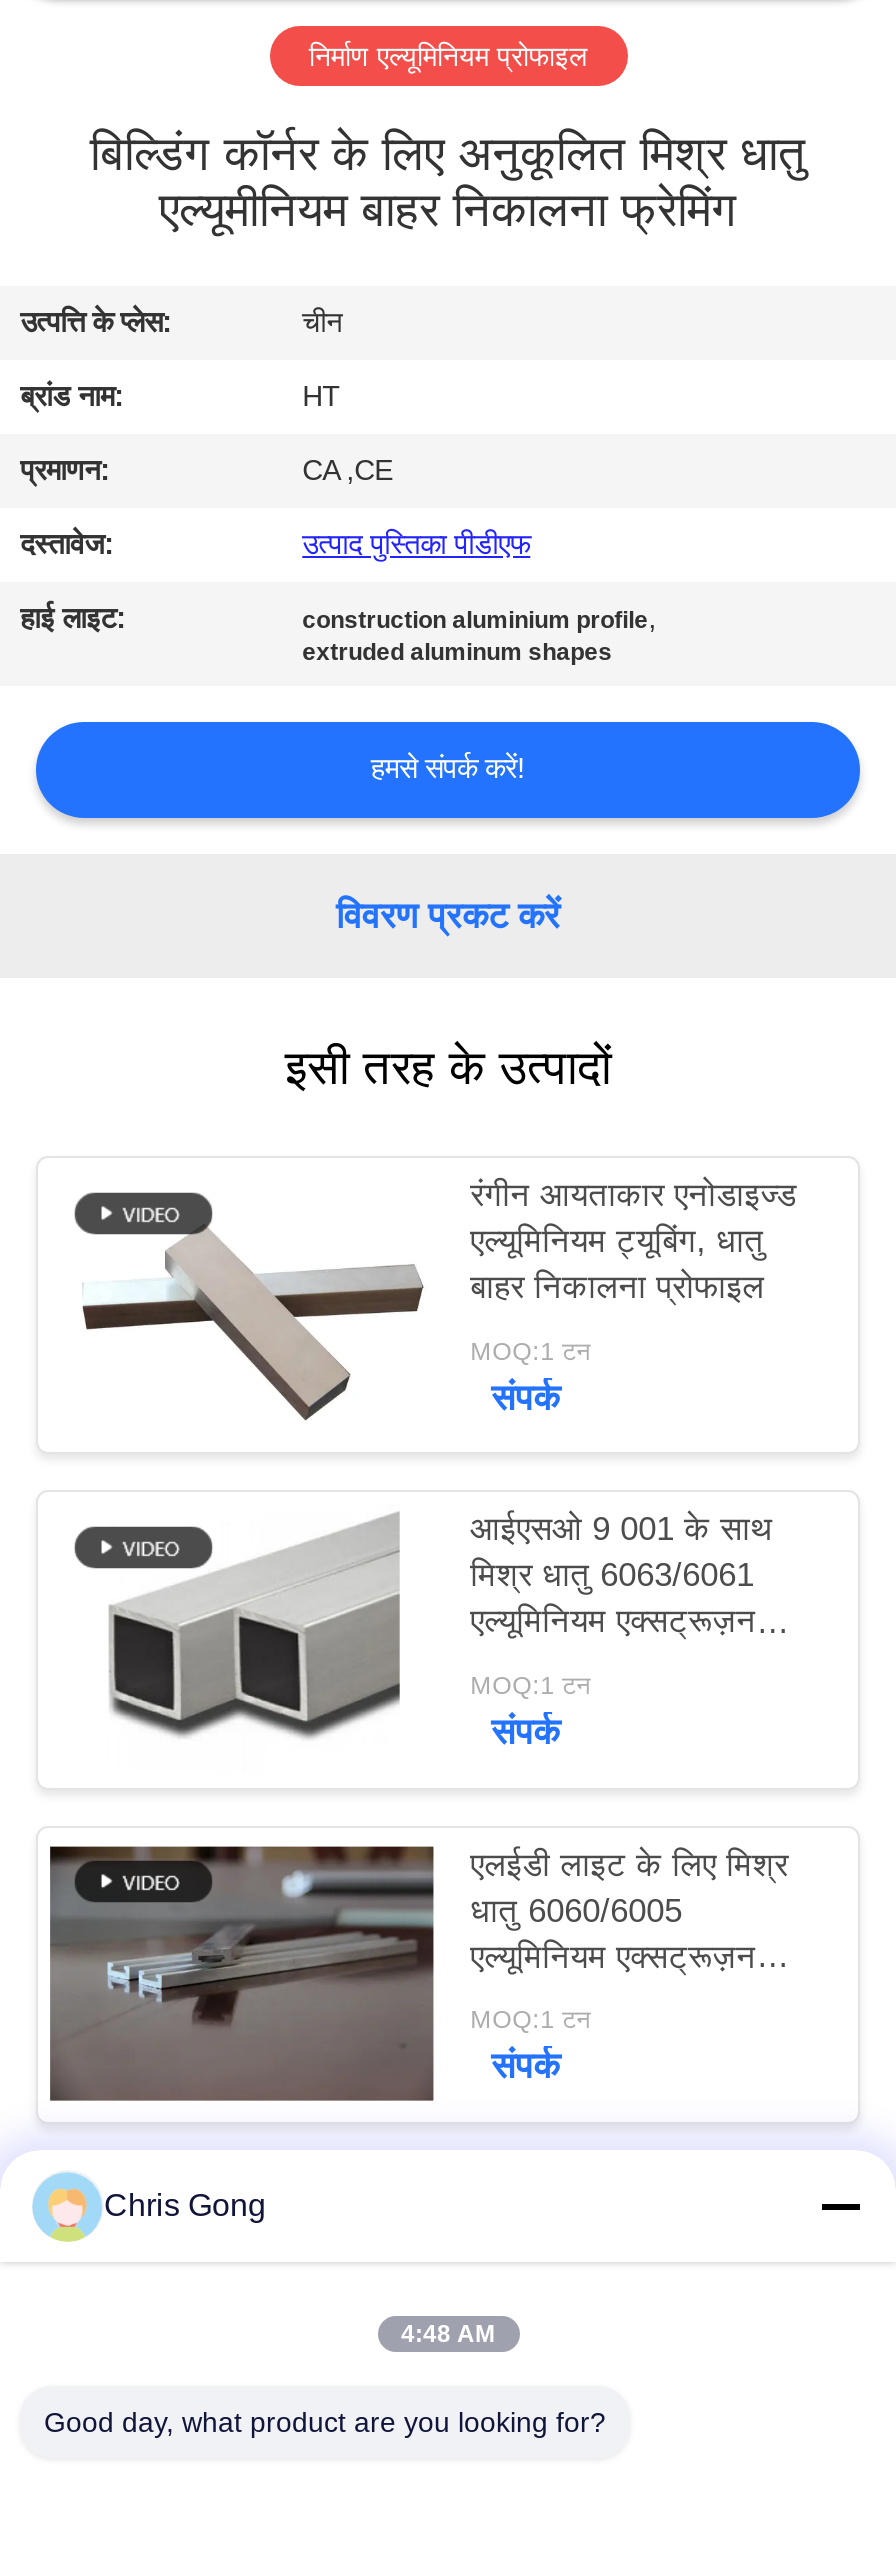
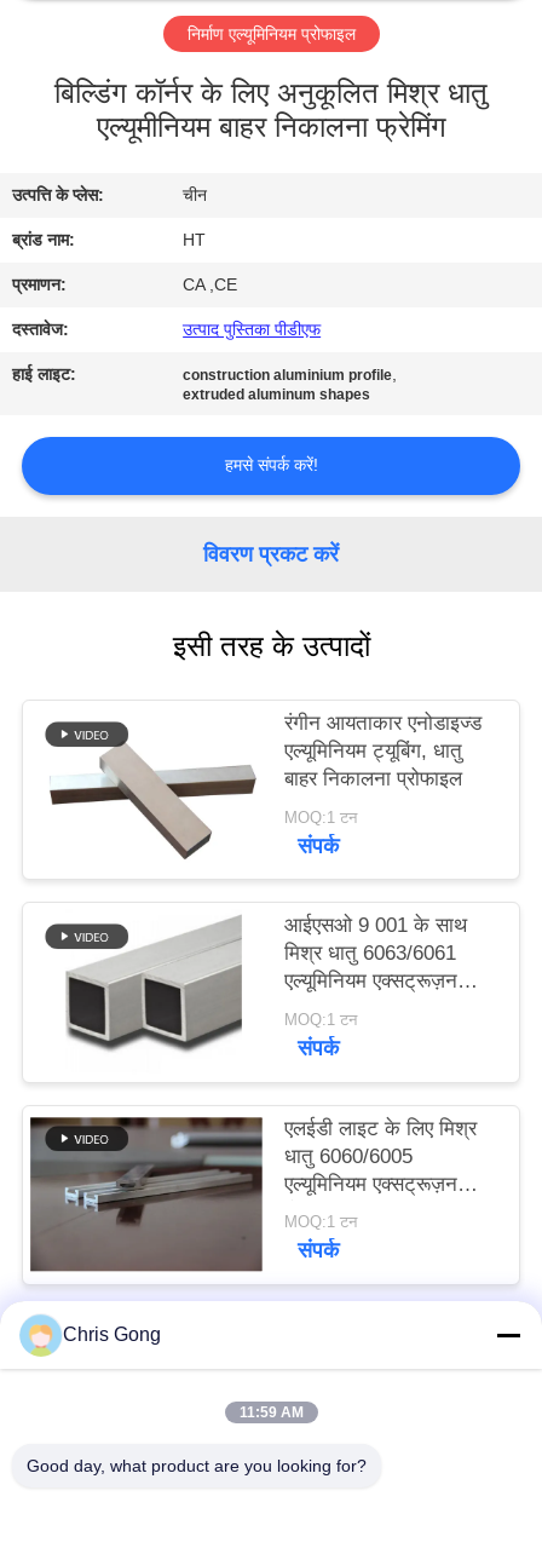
- 4:48 AM
+ 11:59 AM
